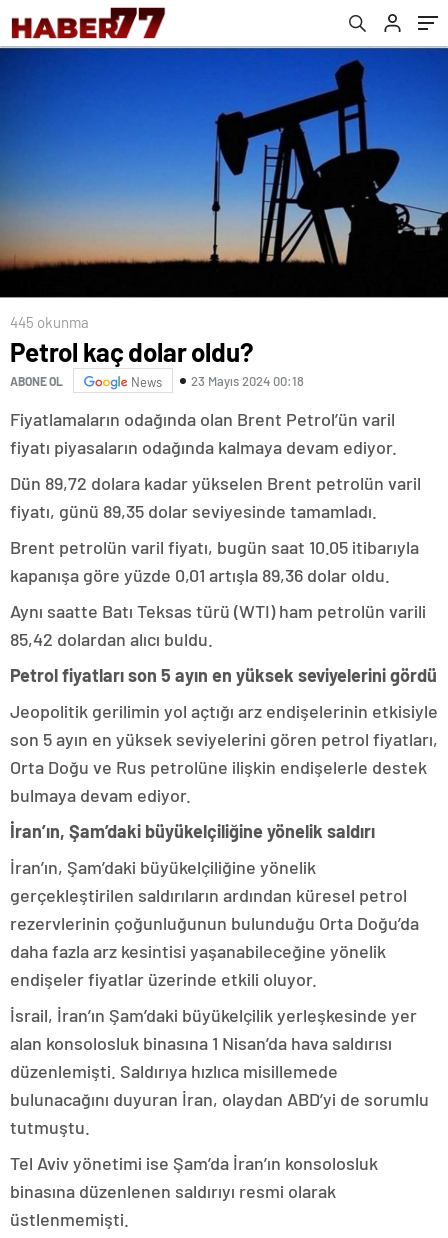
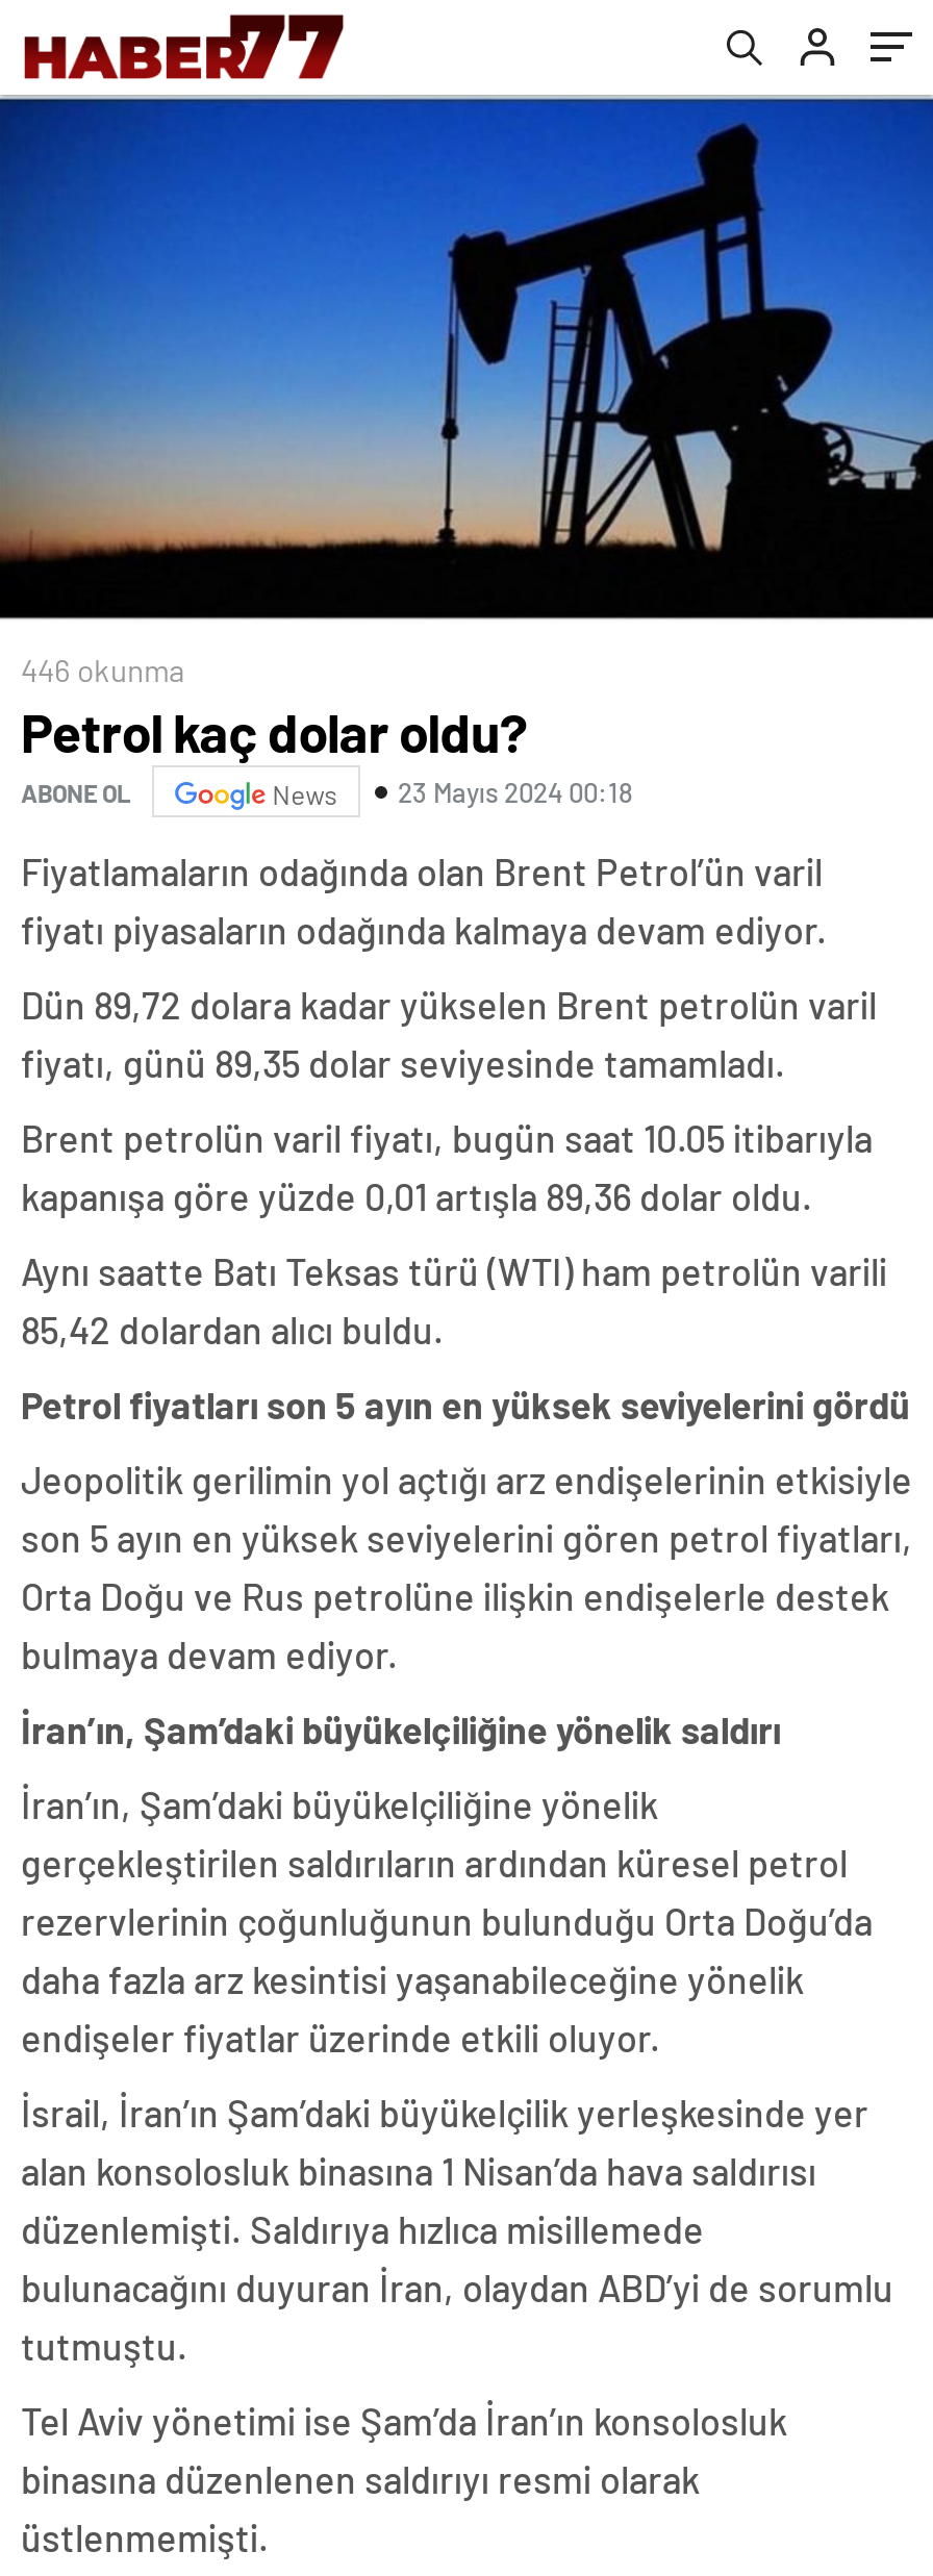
- 445 okunma
+ 446 okunma
